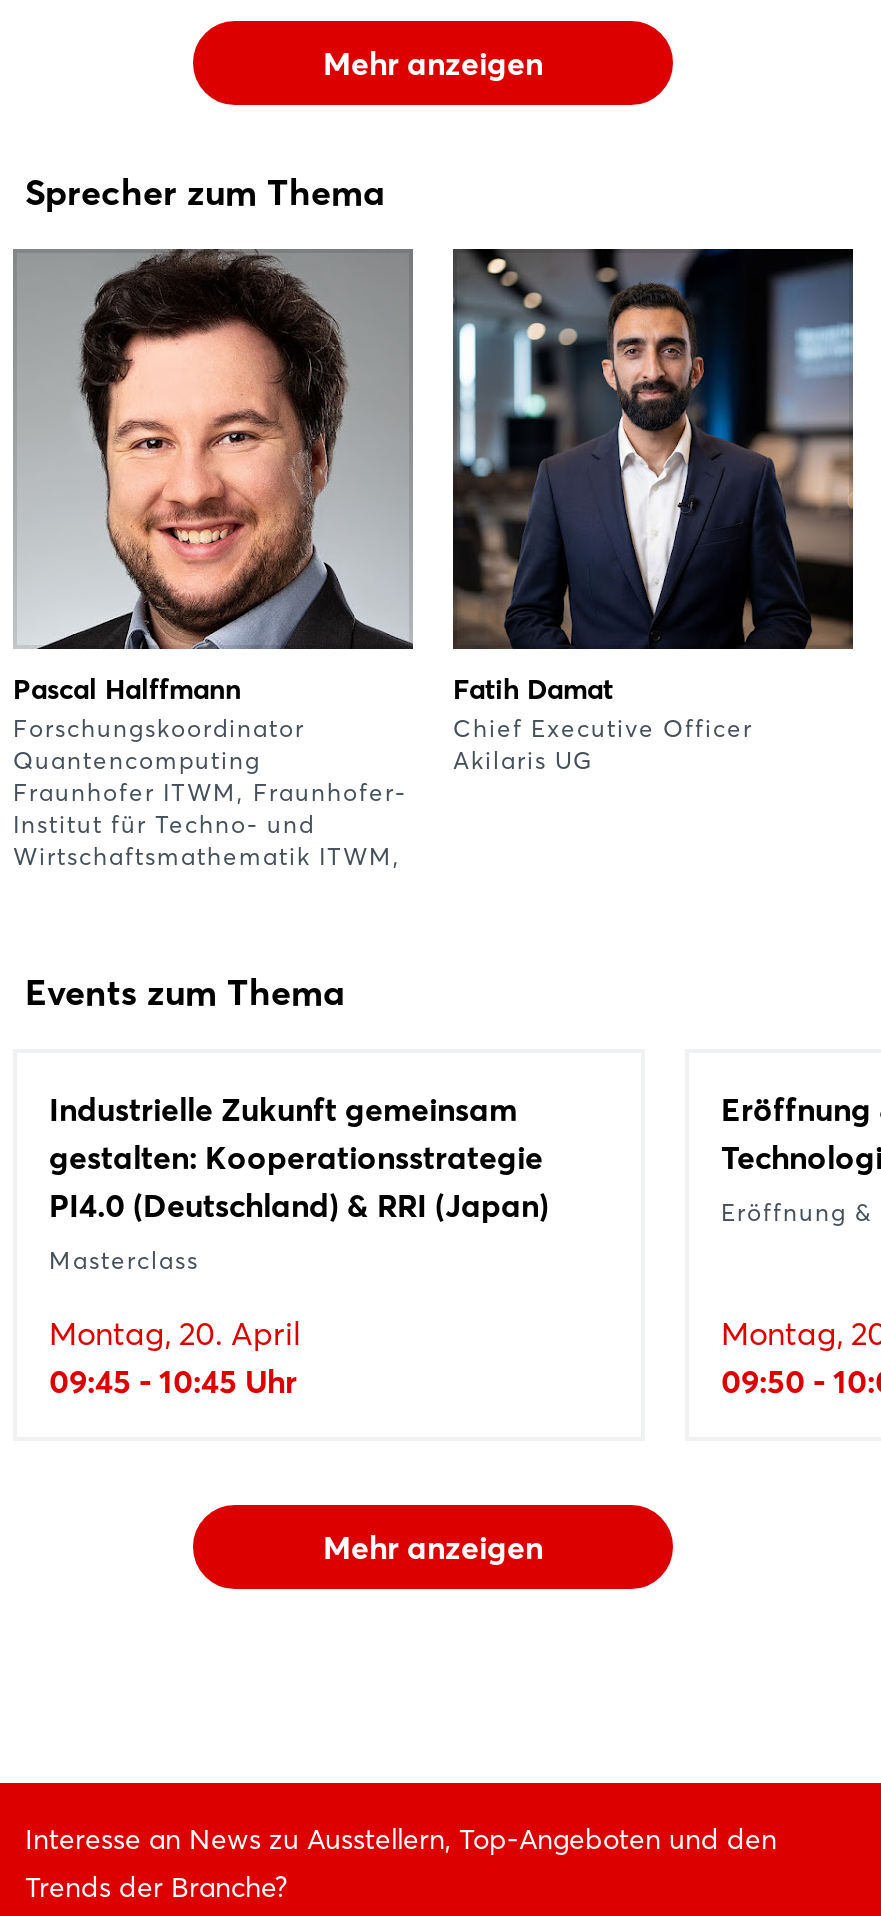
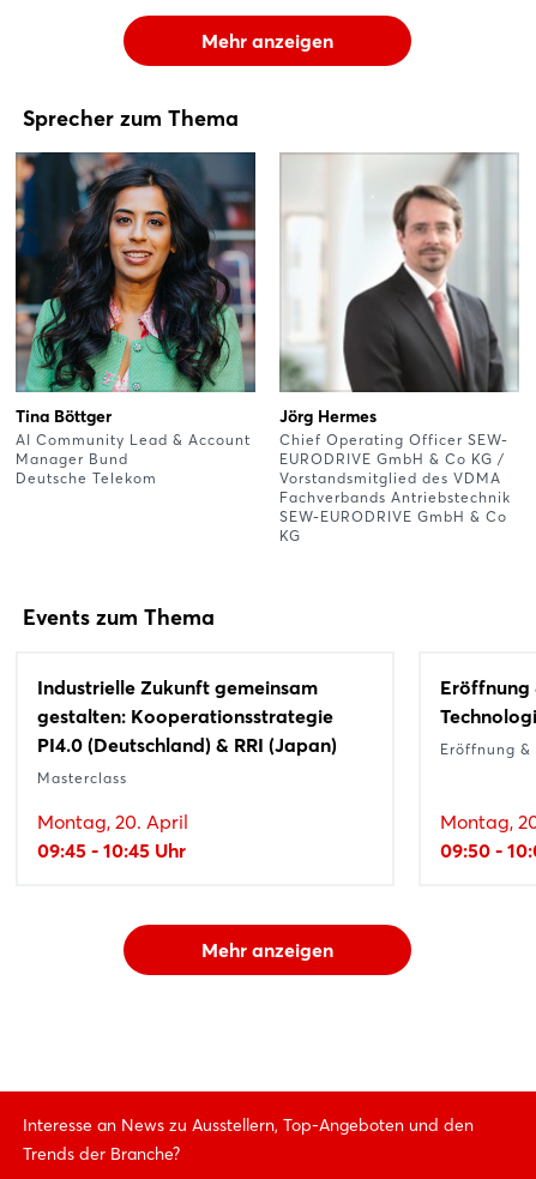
- [image]
- Pascal Halffmann
- Forschungskoordinator
- Quantencomputing
- Fraunhofer ITWM, Fraunhofer-
- Institut für Techno- und
- Wirtschaftsmathematik ITWM,
+ [image]
+ Tina Böttger
+ AI Community Lead & Account
+ Manager Bund
+ Deutsche Telekom

- [image]
- Fatih Damat
- Chief Executive Officer
- Akilaris UG
+ [image]
+ Jörg Hermes
+ Chief Operating Officer SEW-
+ EURODRIVE GmbH & Co KG /
+ Vorstandsmitglied des VDMA
+ Fachverbands Antriebstechnik
+ SEW-EURODRIVE GmbH & Co
+ KG
